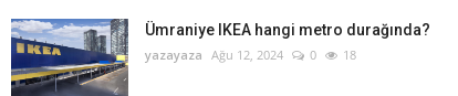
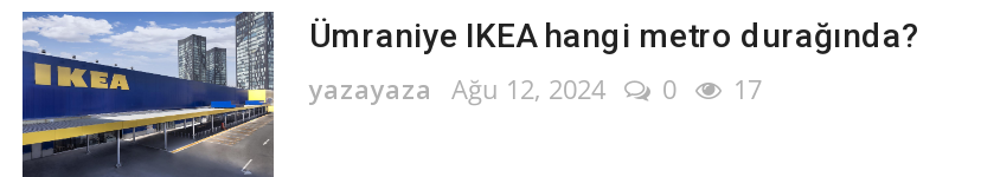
- yazayaza Ağu 12, 2024 0 18
+ yazayaza Ağu 12, 2024 0 17
